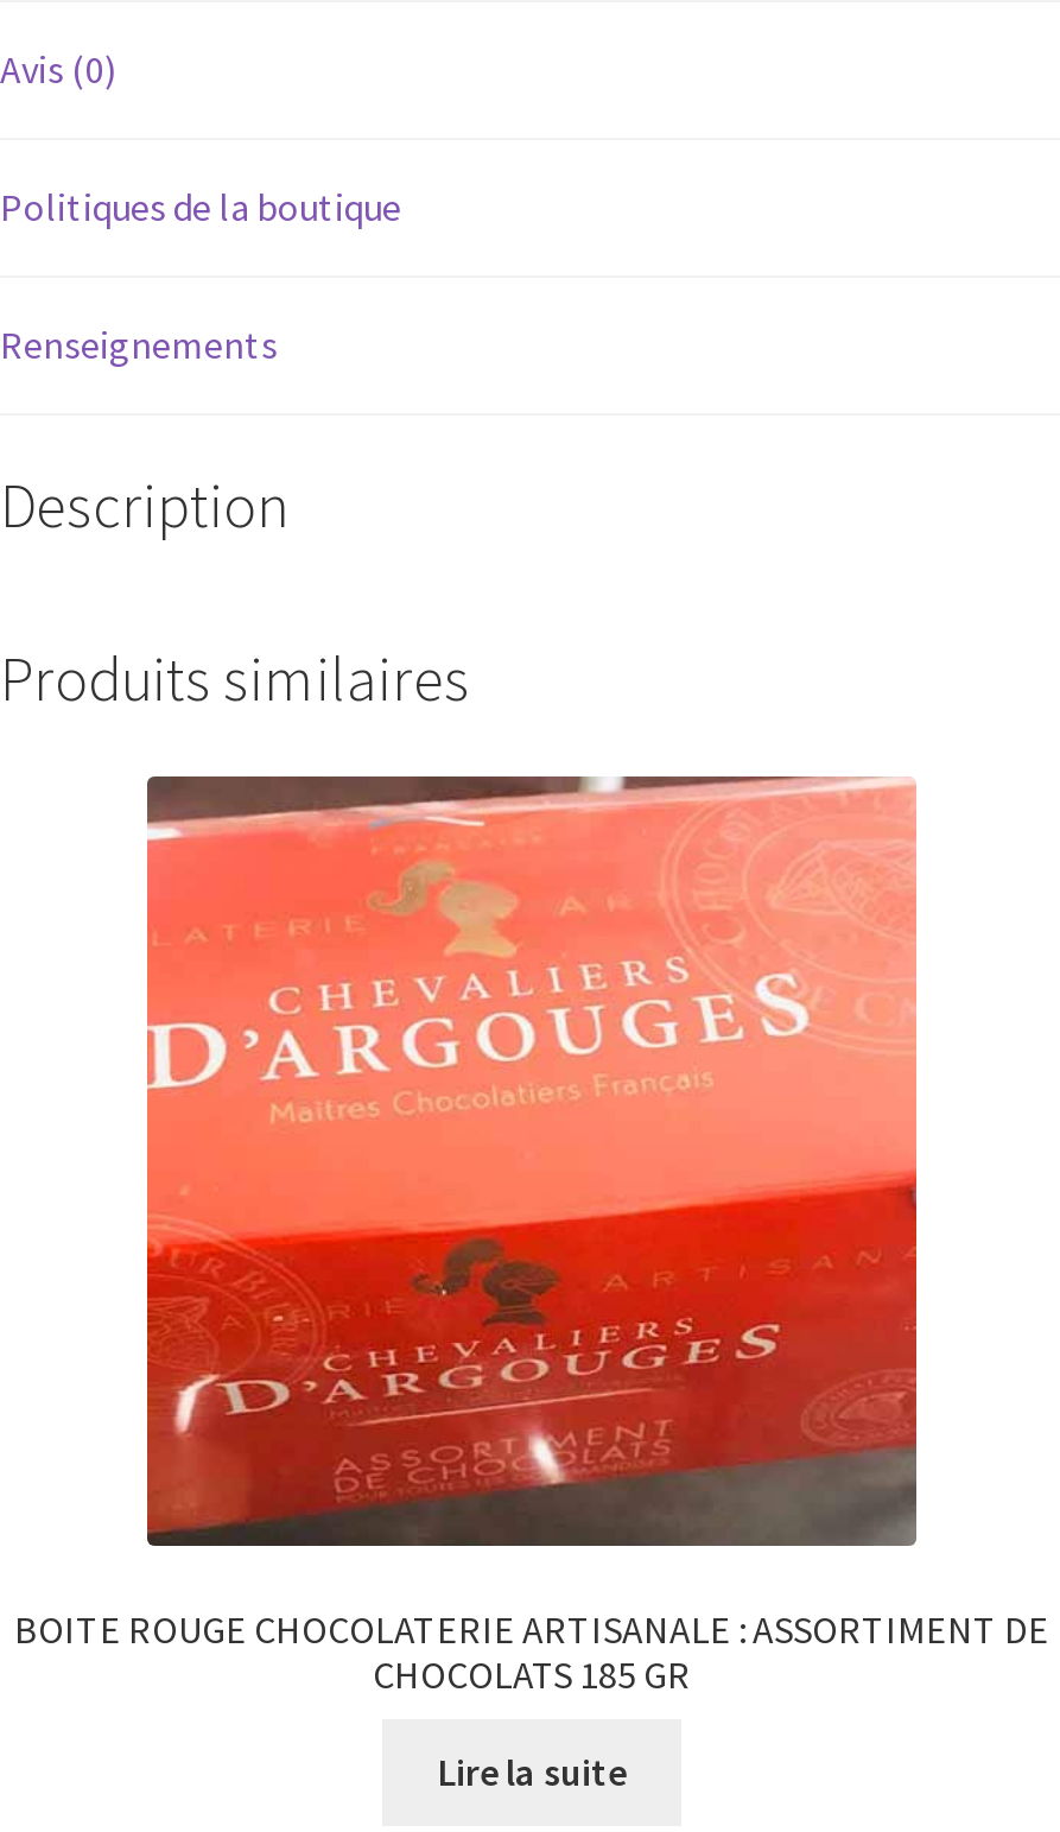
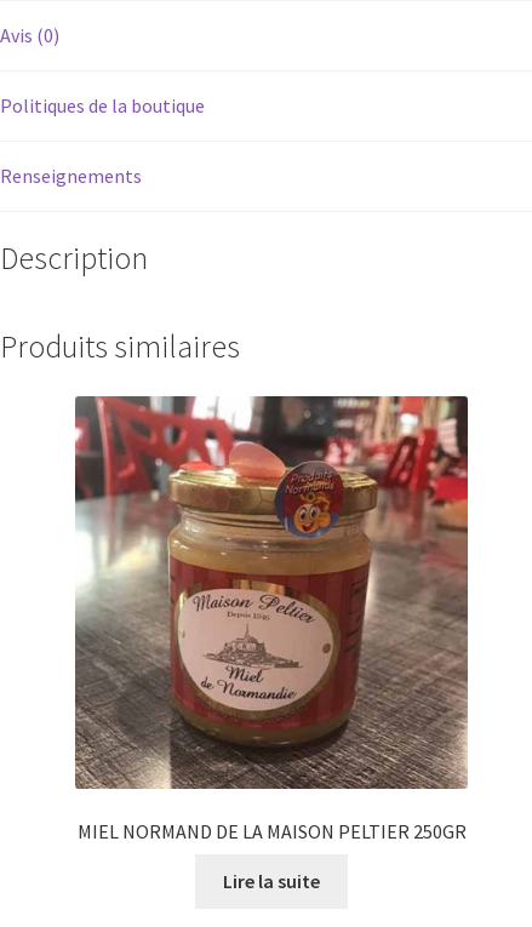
- [image]
- BOITE ROUGE CHOCOLATERIE ARTISANALE : ASSORTIMENT DE
- CHOCOLATS 185 GR
+ [image]
+ MIEL NORMAND DE LA MAISON PELTIER 250GR
